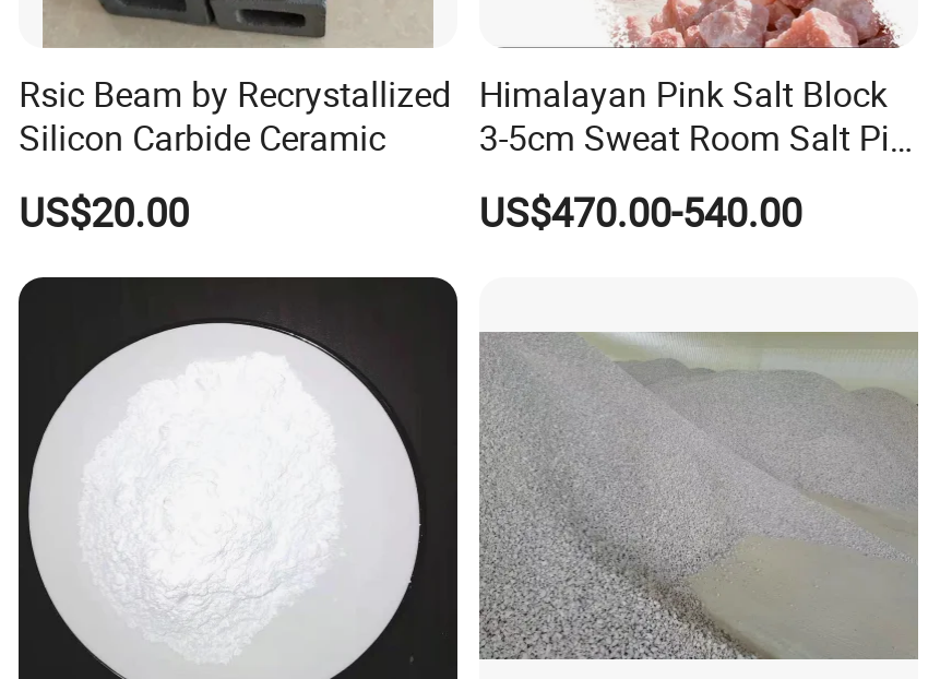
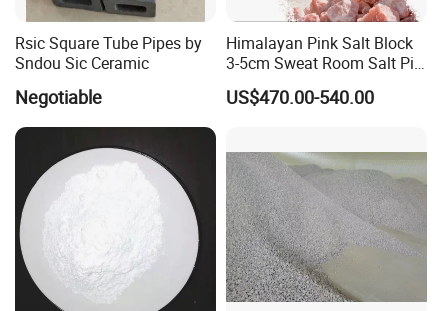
- Rsic Beam by Recrystallized
- Silicon Carbide Ceramic
- US$20.00
+ Rsic Square Tube Pipes by
+ Sndou Sic Ceramic
+ Negotiable
